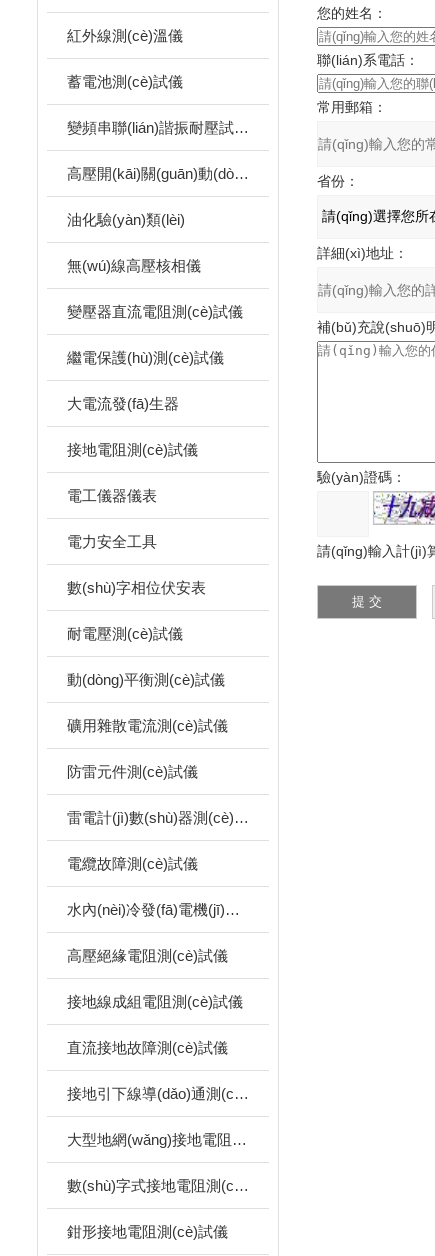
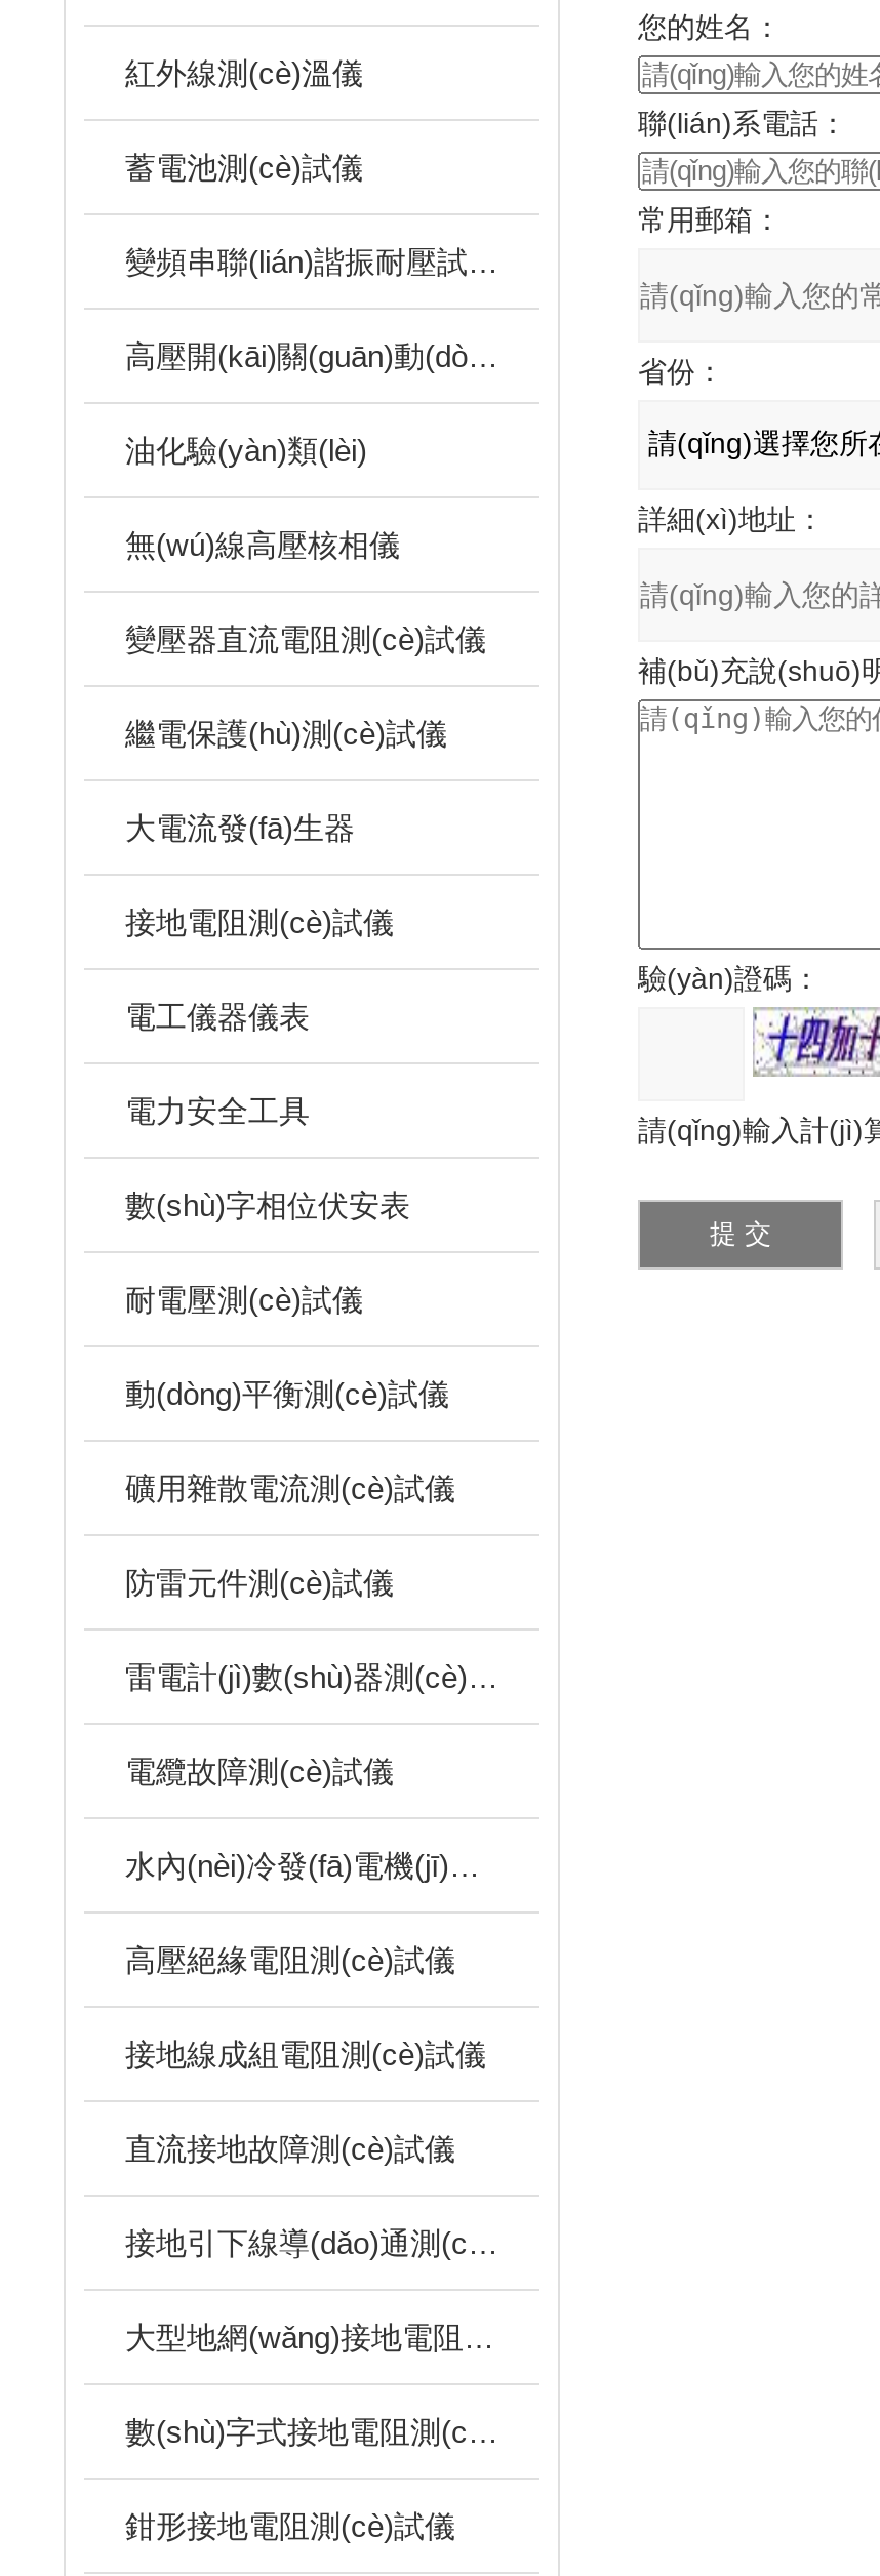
- [image]
+ [image]
